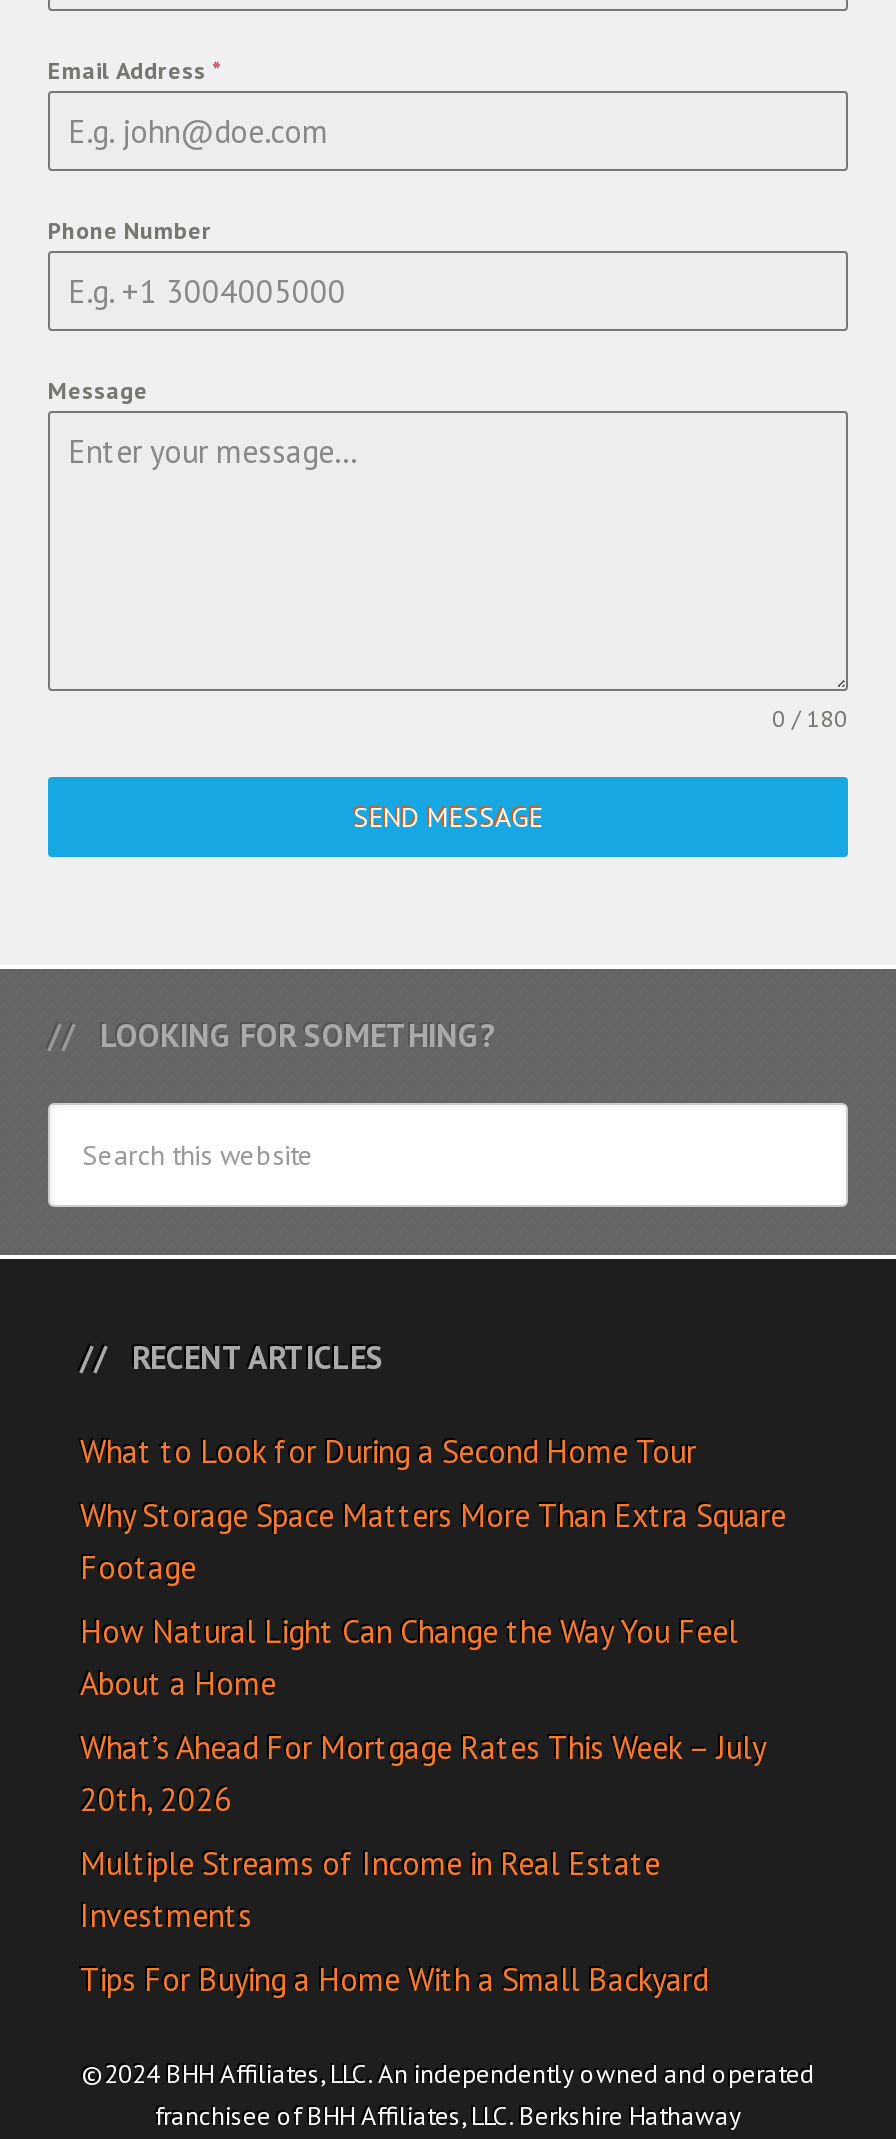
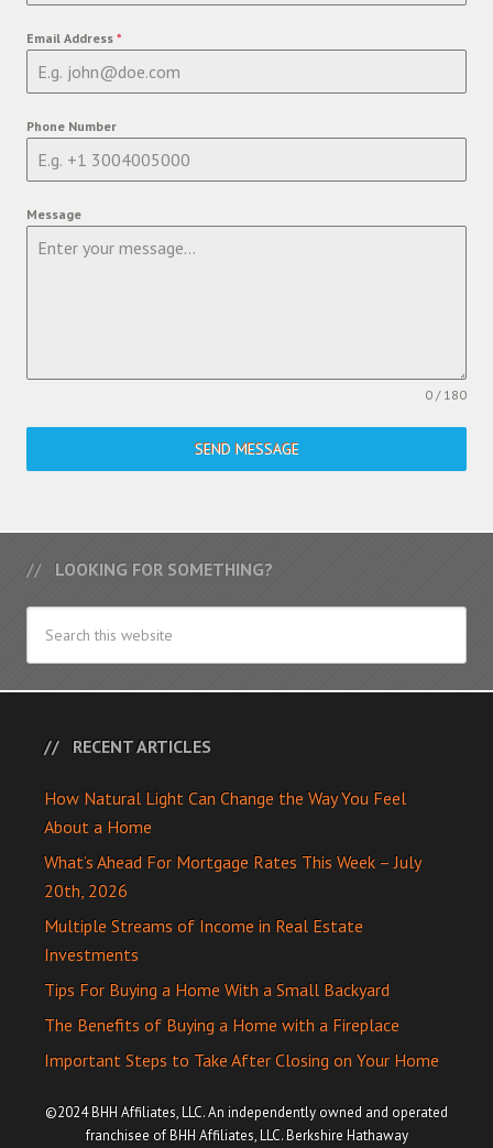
- What to Look for During a Second Home Tour
- Why Storage Space Matters More Than Extra Square
- Footage

moved up: How Natural Light Can Change the Way You Feel | About a Home | What’s Ahead For Mortgage Rates This Week – July | 20th, 2026 | Multiple Streams of Income in Real Estate | Investments | Tips For Buying a Home With a Small Backyard

+ The Benefits of Buying a Home with a Fireplace
+ Important Steps to Take After Closing on Your Home
